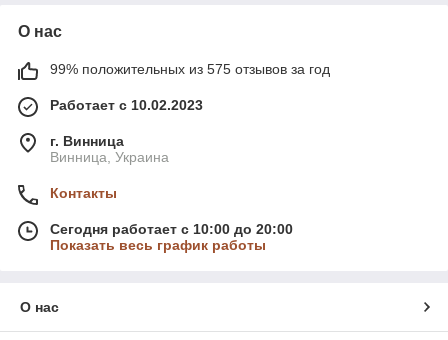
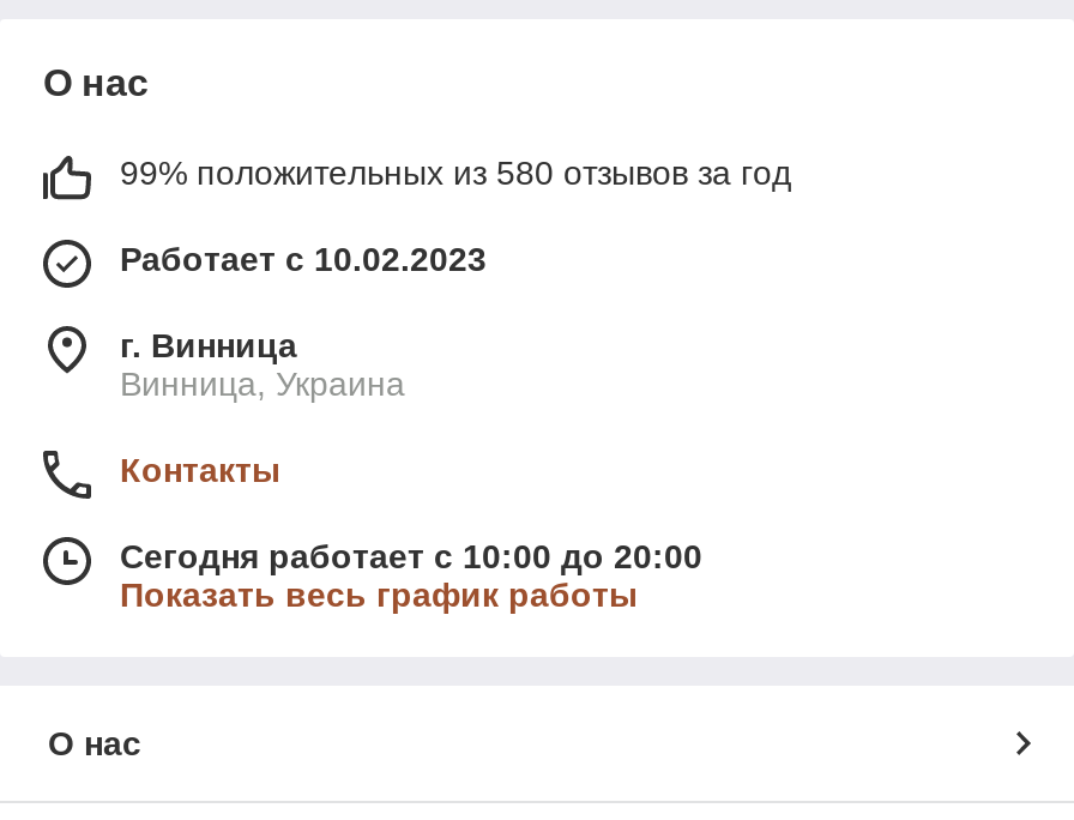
- 99% положительных из 575 отзывов за год
+ 99% положительных из 580 отзывов за год
